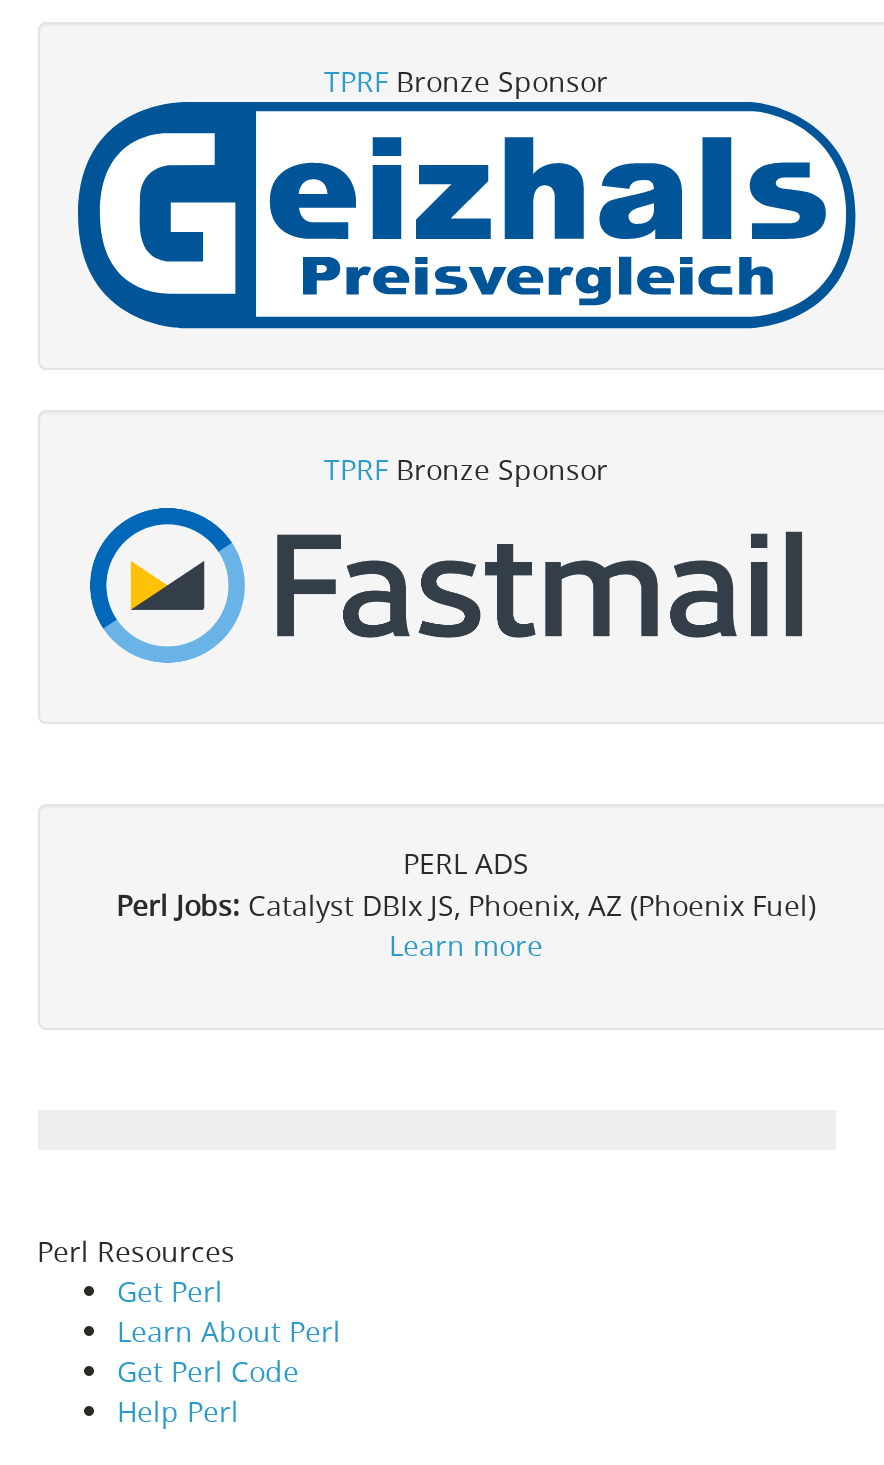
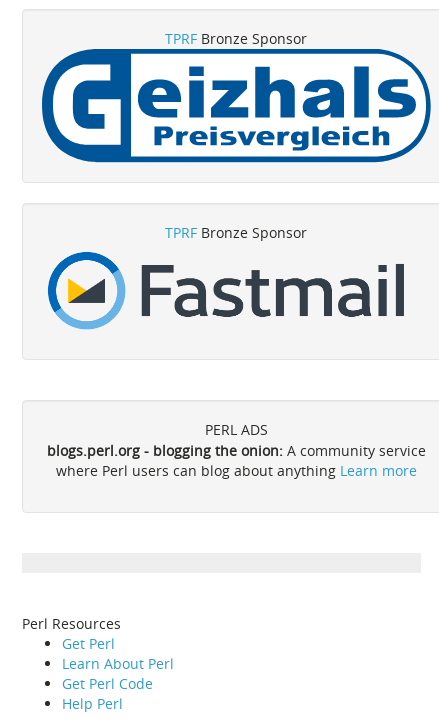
- Perl Jobs: Catalyst DBIx JS, Phoenix, AZ (Phoenix Fuel)
- Learn more
+ blogs.perl.org - blogging the onion: A community service
+ where Perl users can blog about anything Learn more
